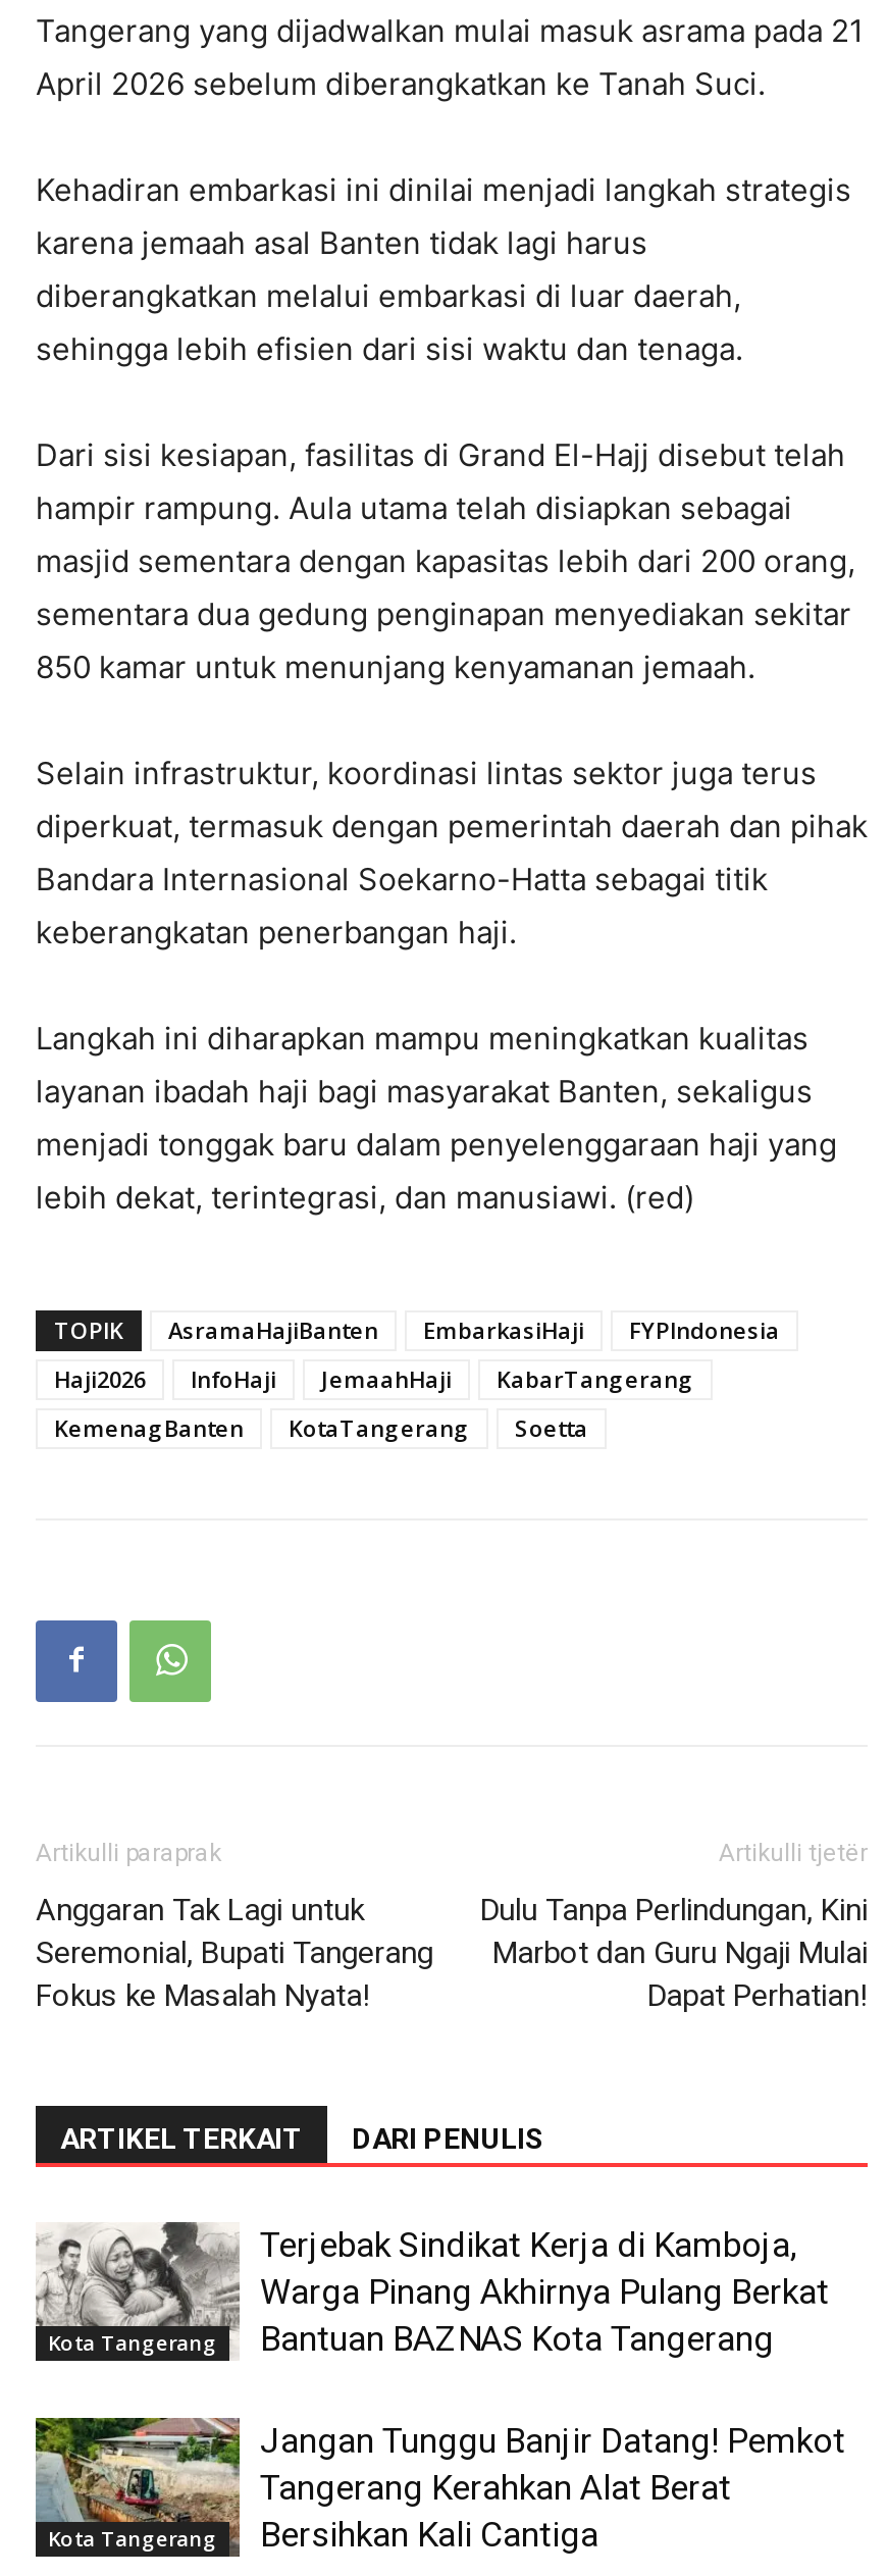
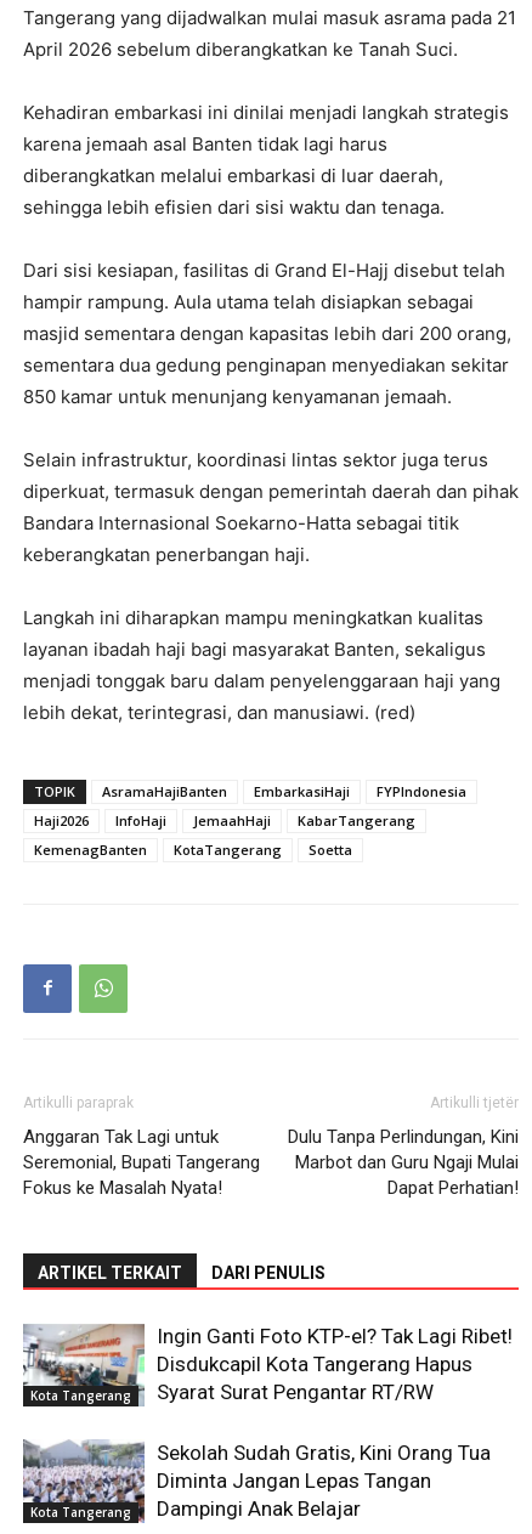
- [image]
- Terjebak Sindikat Kerja di Kamboja,
- Warga Pinang Akhirnya Pulang Berkat
- Bantuan BAZNAS Kota Tangerang
+ [image]
+ Ingin Ganti Foto KTP-el? Tak Lagi Ribet!
+ Disdukcapil Kota Tangerang Hapus
+ Syarat Surat Pengantar RT/RW

- [image]
- Jangan Tunggu Banjir Datang! Pemkot
- Tangerang Kerahkan Alat Berat
- Bersihkan Kali Cantiga
+ [image]
+ Sekolah Sudah Gratis, Kini Orang Tua
+ Diminta Jangan Lepas Tangan
+ Dampingi Anak Belajar
